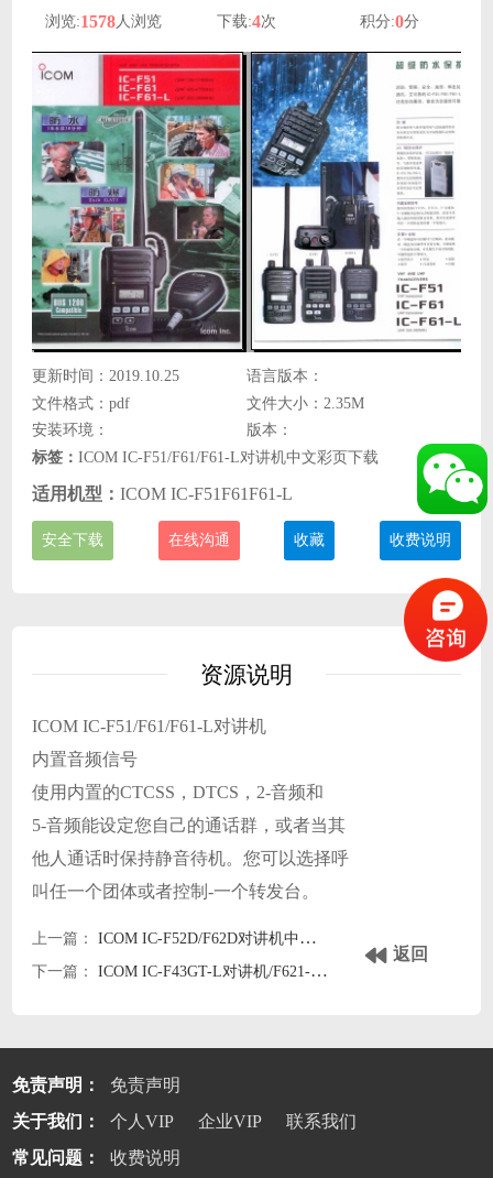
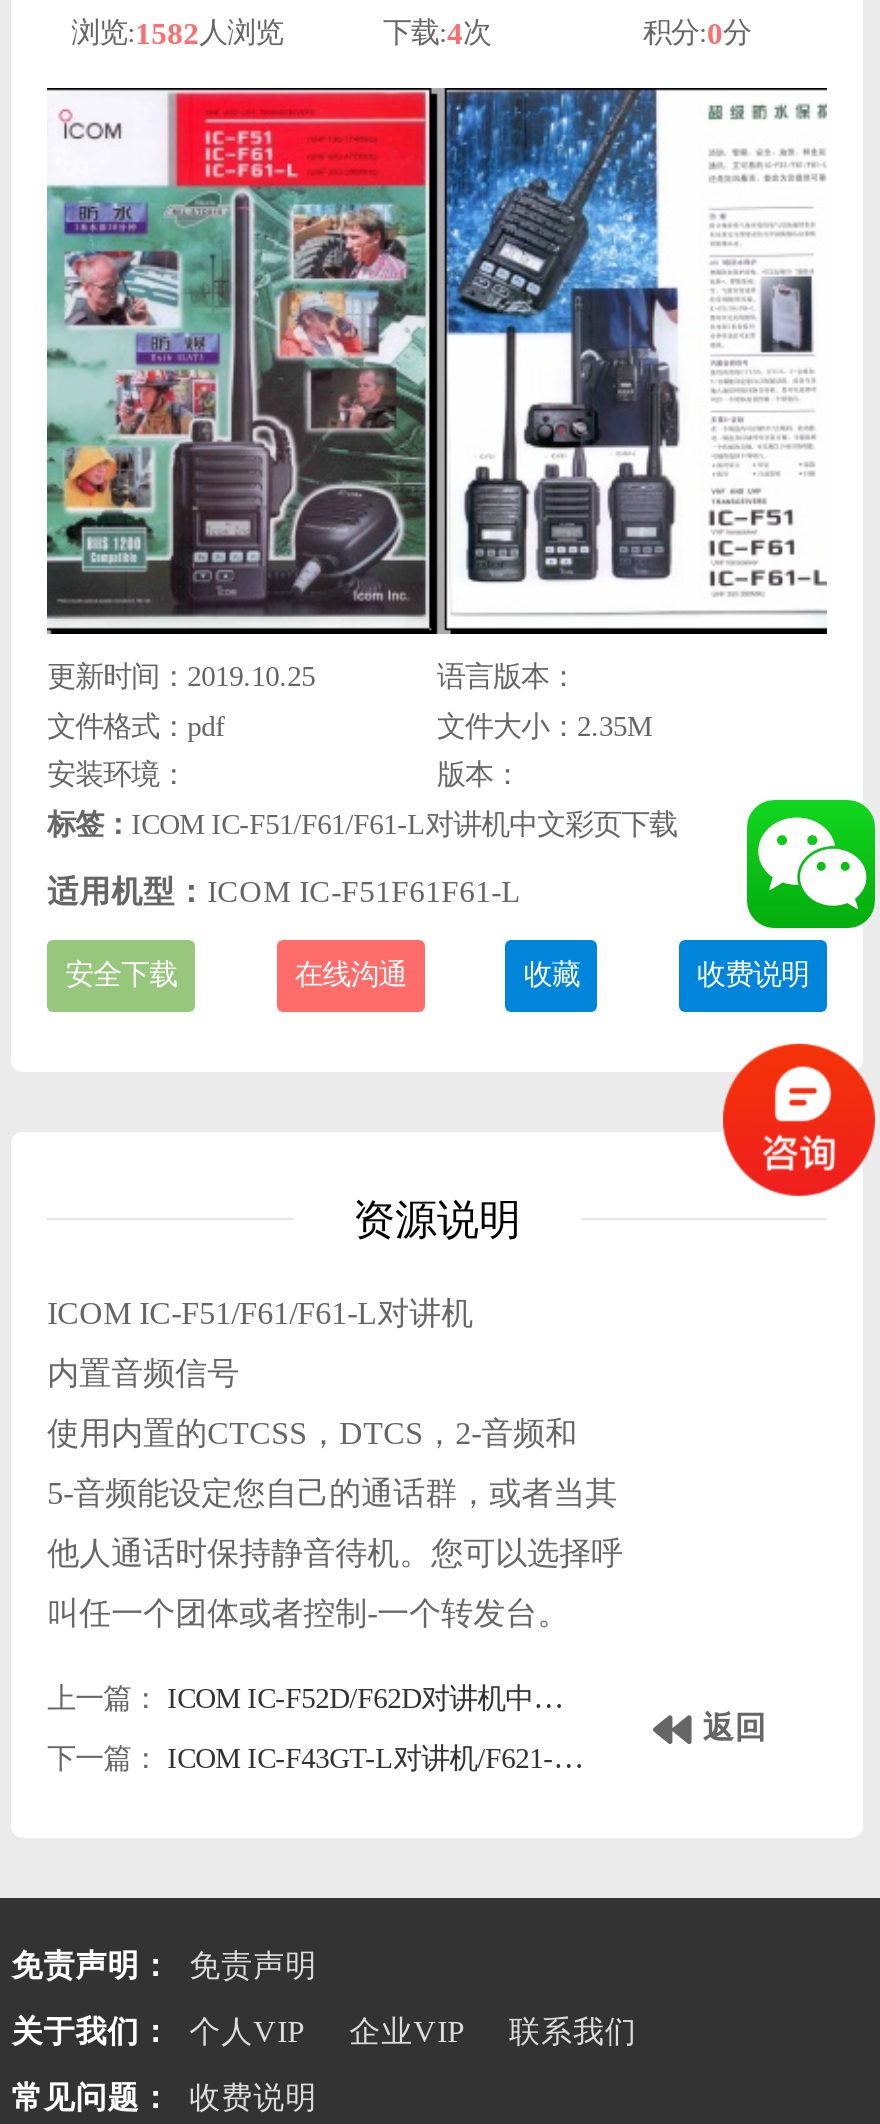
- 浏览:1578人浏览
+ 浏览:1582人浏览
